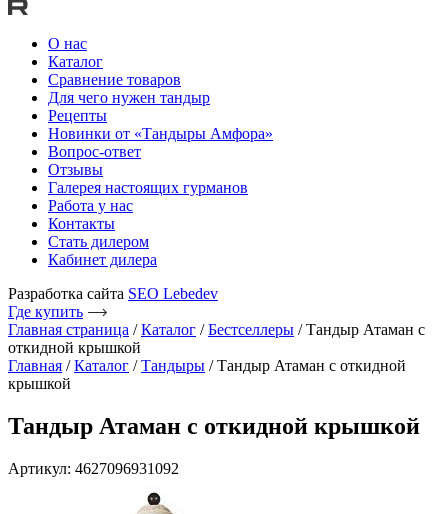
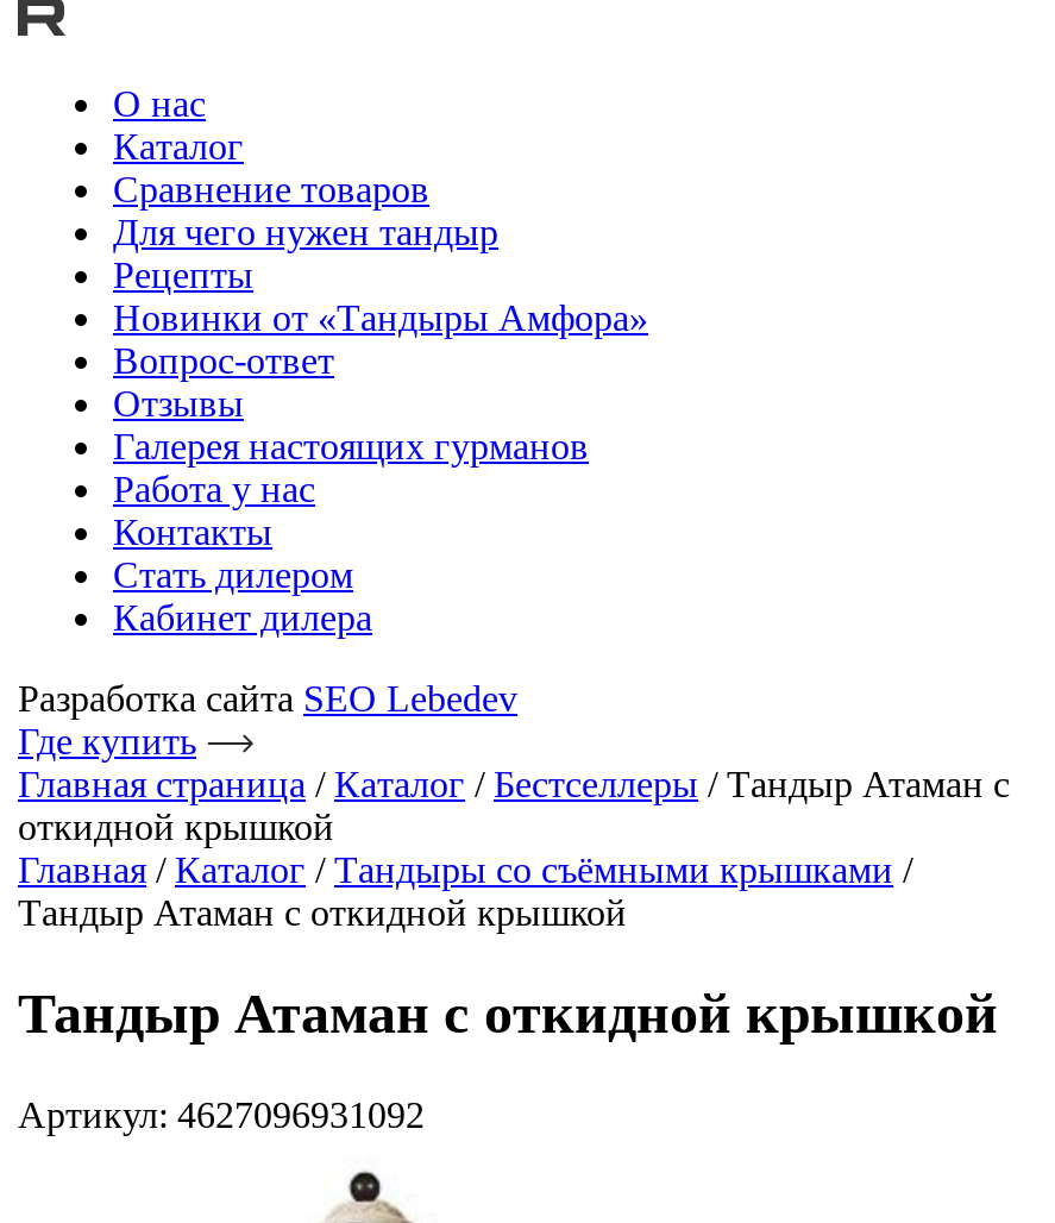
- Главная / Каталог / Тандыры / Тандыр Атаман с откидной
- крышкой
+ Главная / Каталог / Тандыры со съёмными крышками /
+ Тандыр Атаман с откидной крышкой
